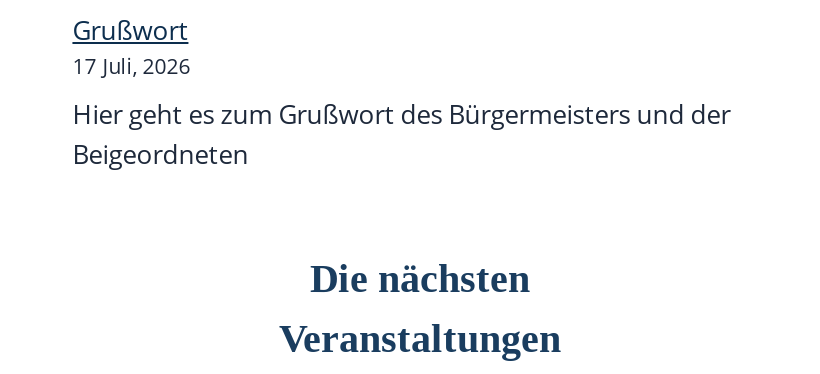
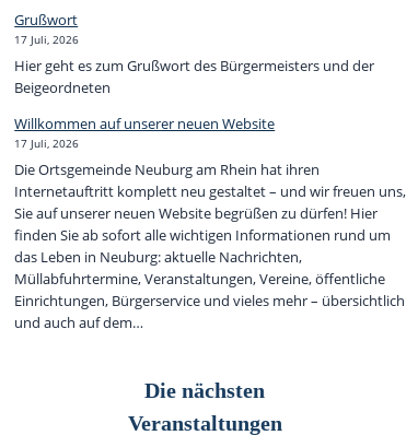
+ Willkommen auf unserer neuen Website
+ 17 Juli, 2026
+ Die Ortsgemeinde Neuburg am Rhein hat ihren
+ Internetauftritt komplett neu gestaltet – und wir freuen uns,
+ Sie auf unserer neuen Website begrüßen zu dürfen! Hier
+ finden Sie ab sofort alle wichtigen Informationen rund um
+ das Leben in Neuburg: aktuelle Nachrichten,
+ Müllabfuhrtermine, Veranstaltungen, Vereine, öffentliche
+ Einrichtungen, Bürgerservice und vieles mehr – übersichtlich
+ und auch auf dem…
